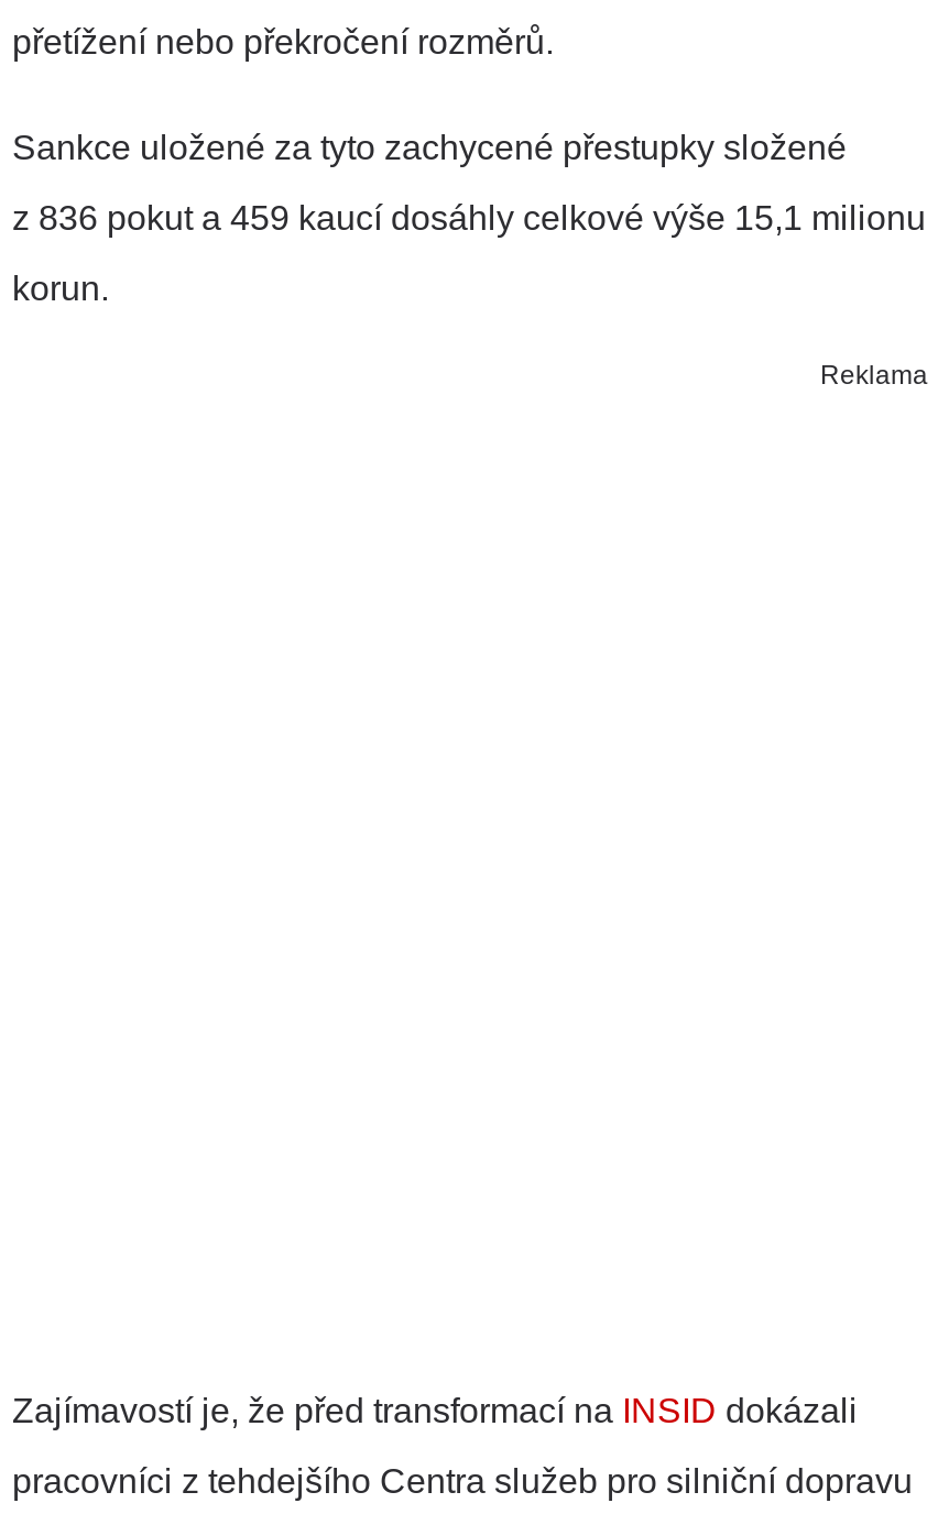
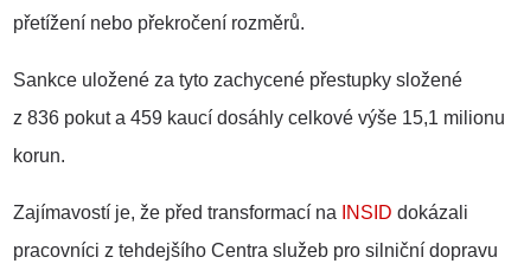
- Reklama
